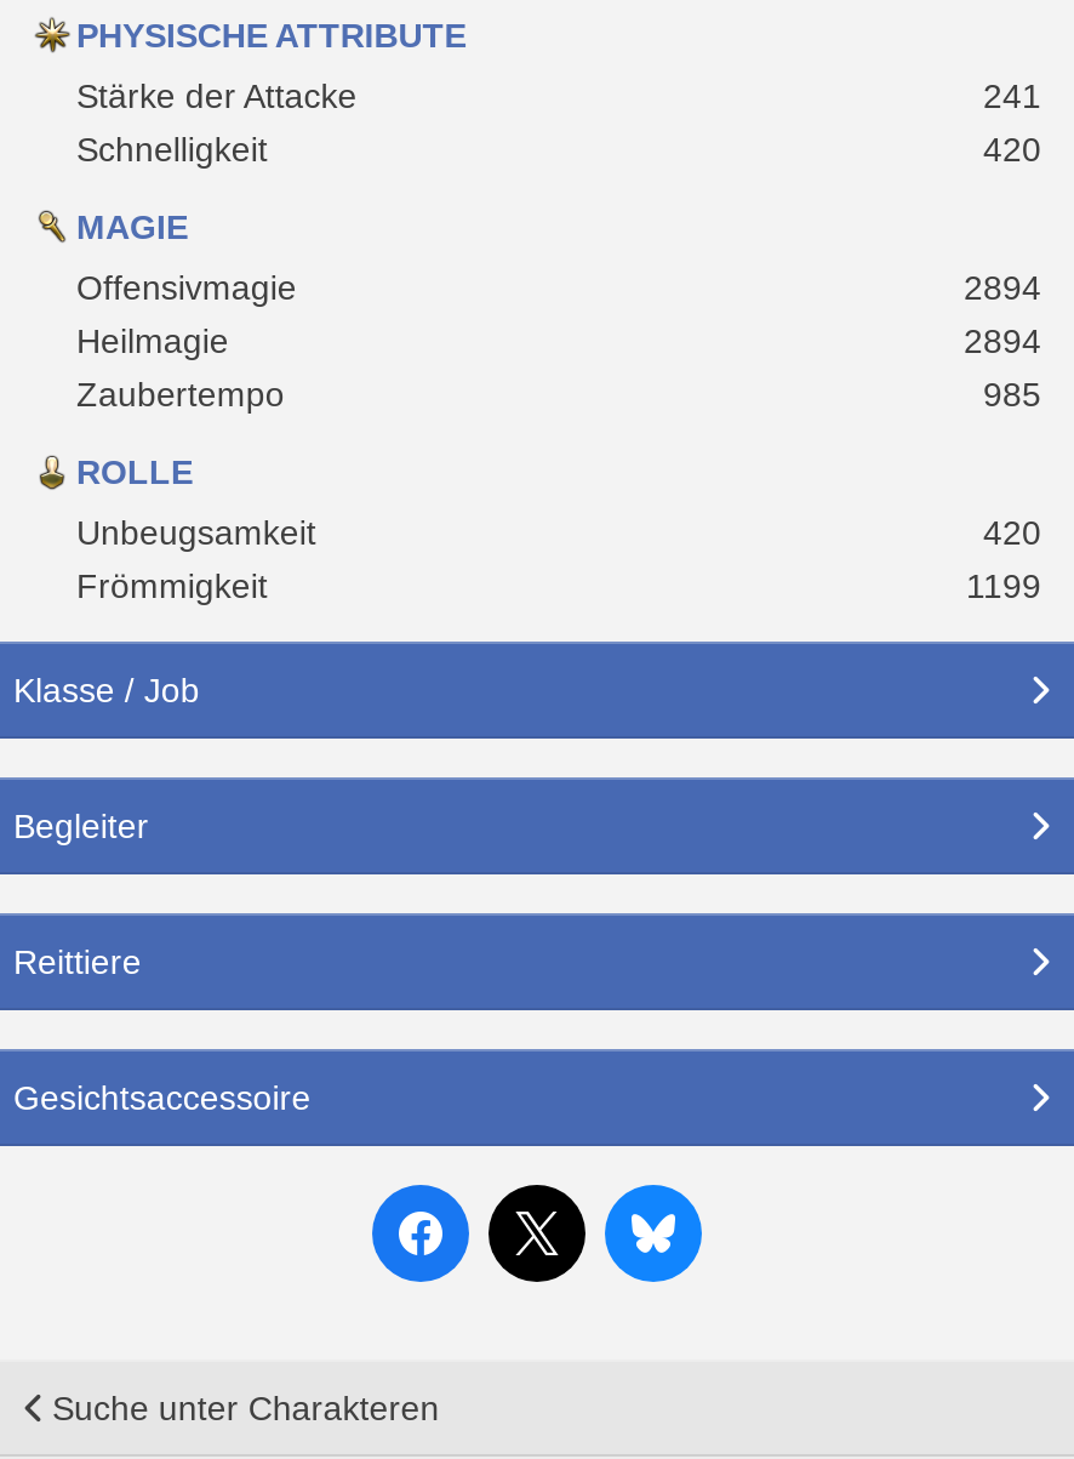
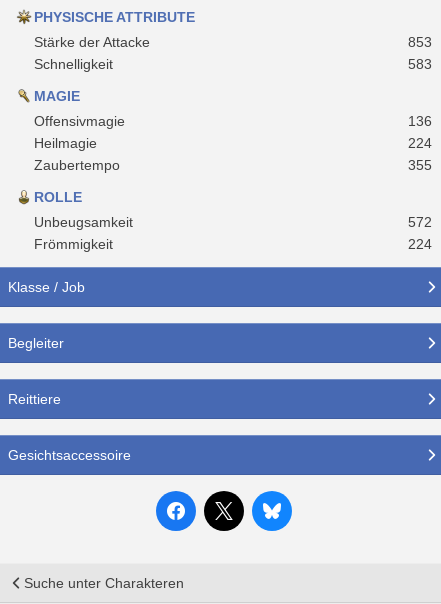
- 241
+ 853

- 420
+ 583

- 2894
+ 136

- 2894
+ 224

- 985
+ 355

- 420
+ 572

- 1199
+ 224
